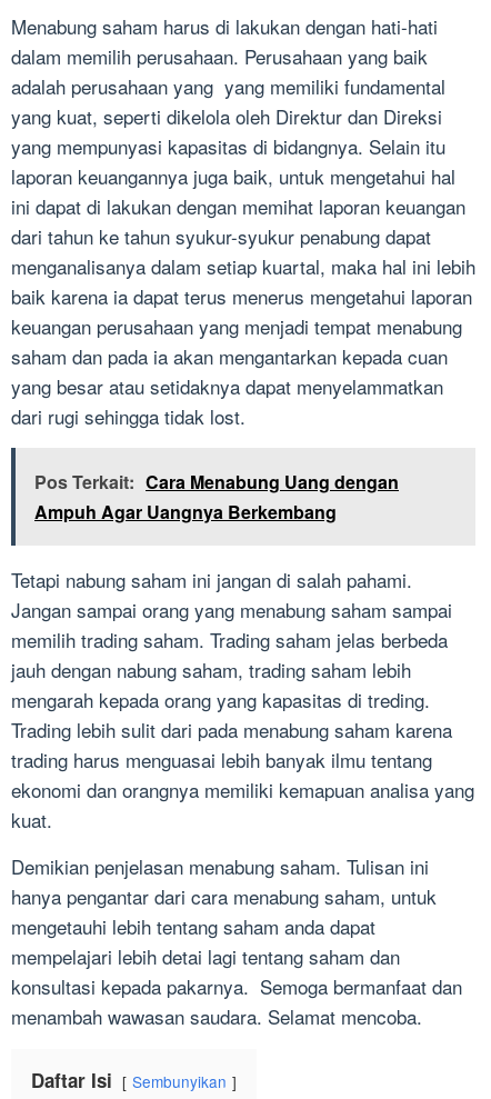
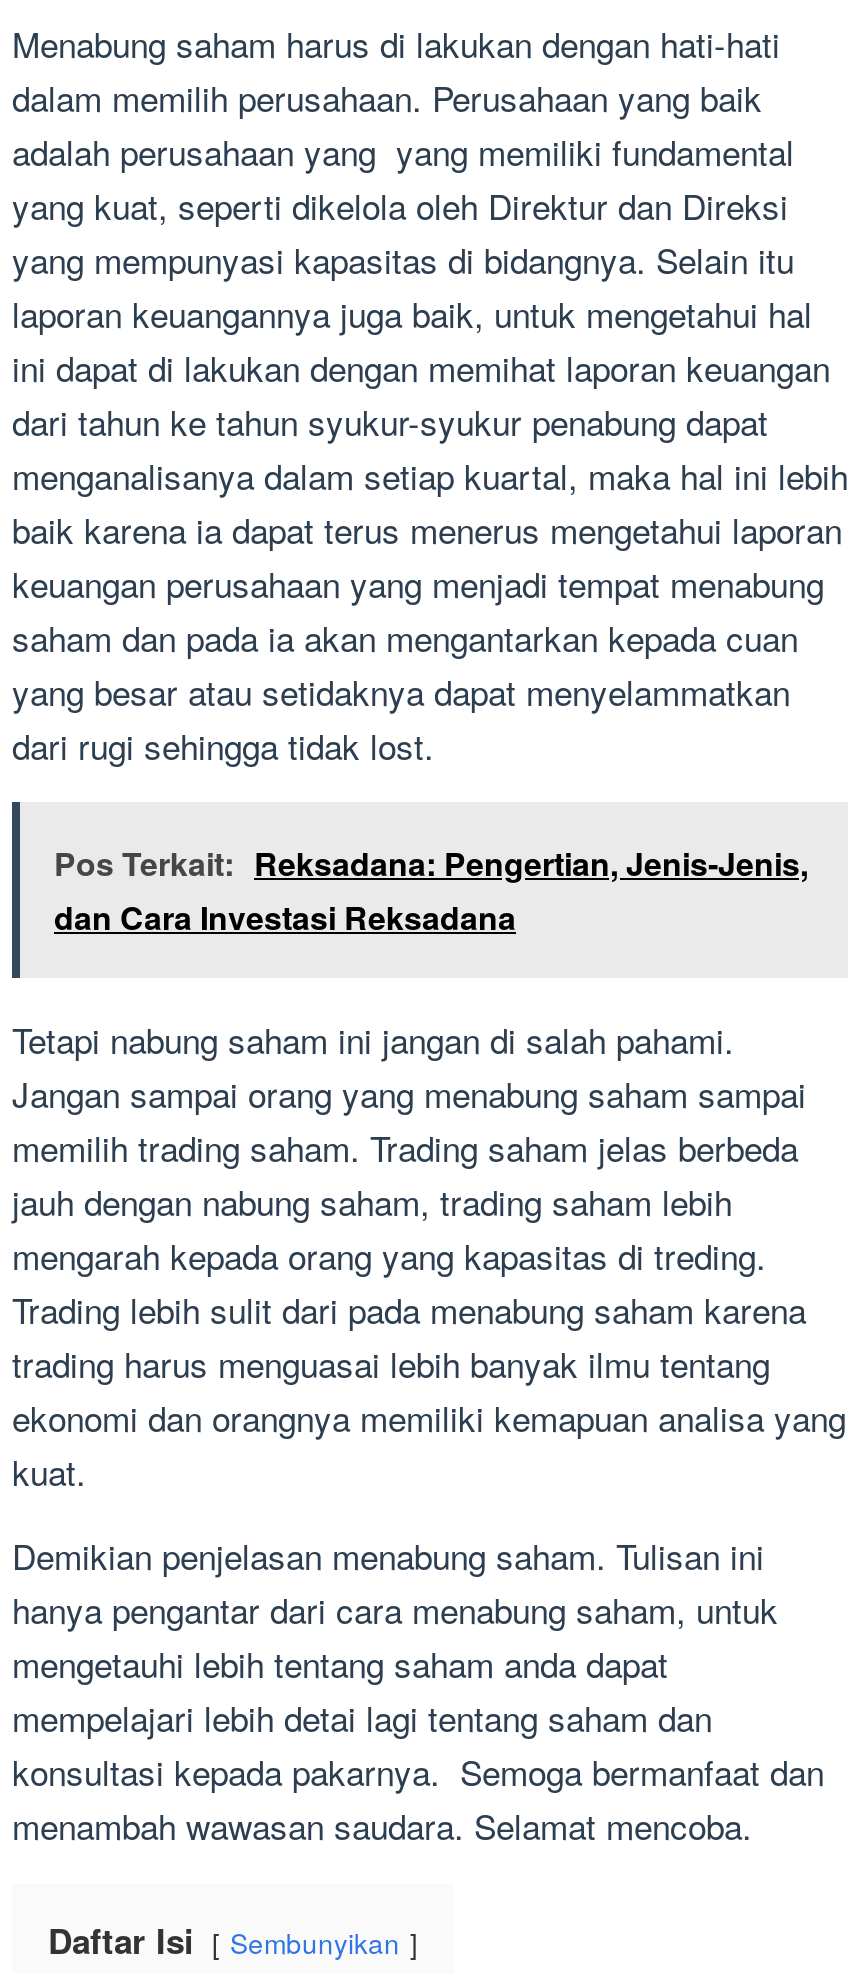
- Pos Terkait: Cara Menabung Uang dengan
- Ampuh Agar Uangnya Berkembang
+ Pos Terkait: Reksadana: Pengertian, Jenis-Jenis,
+ dan Cara Investasi Reksadana
